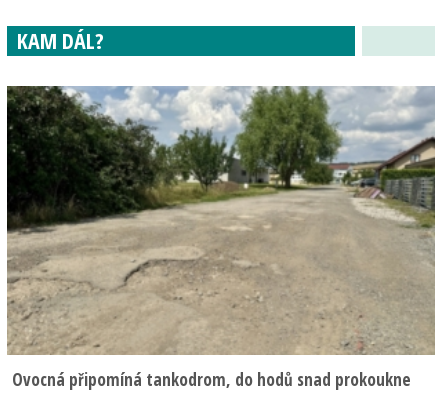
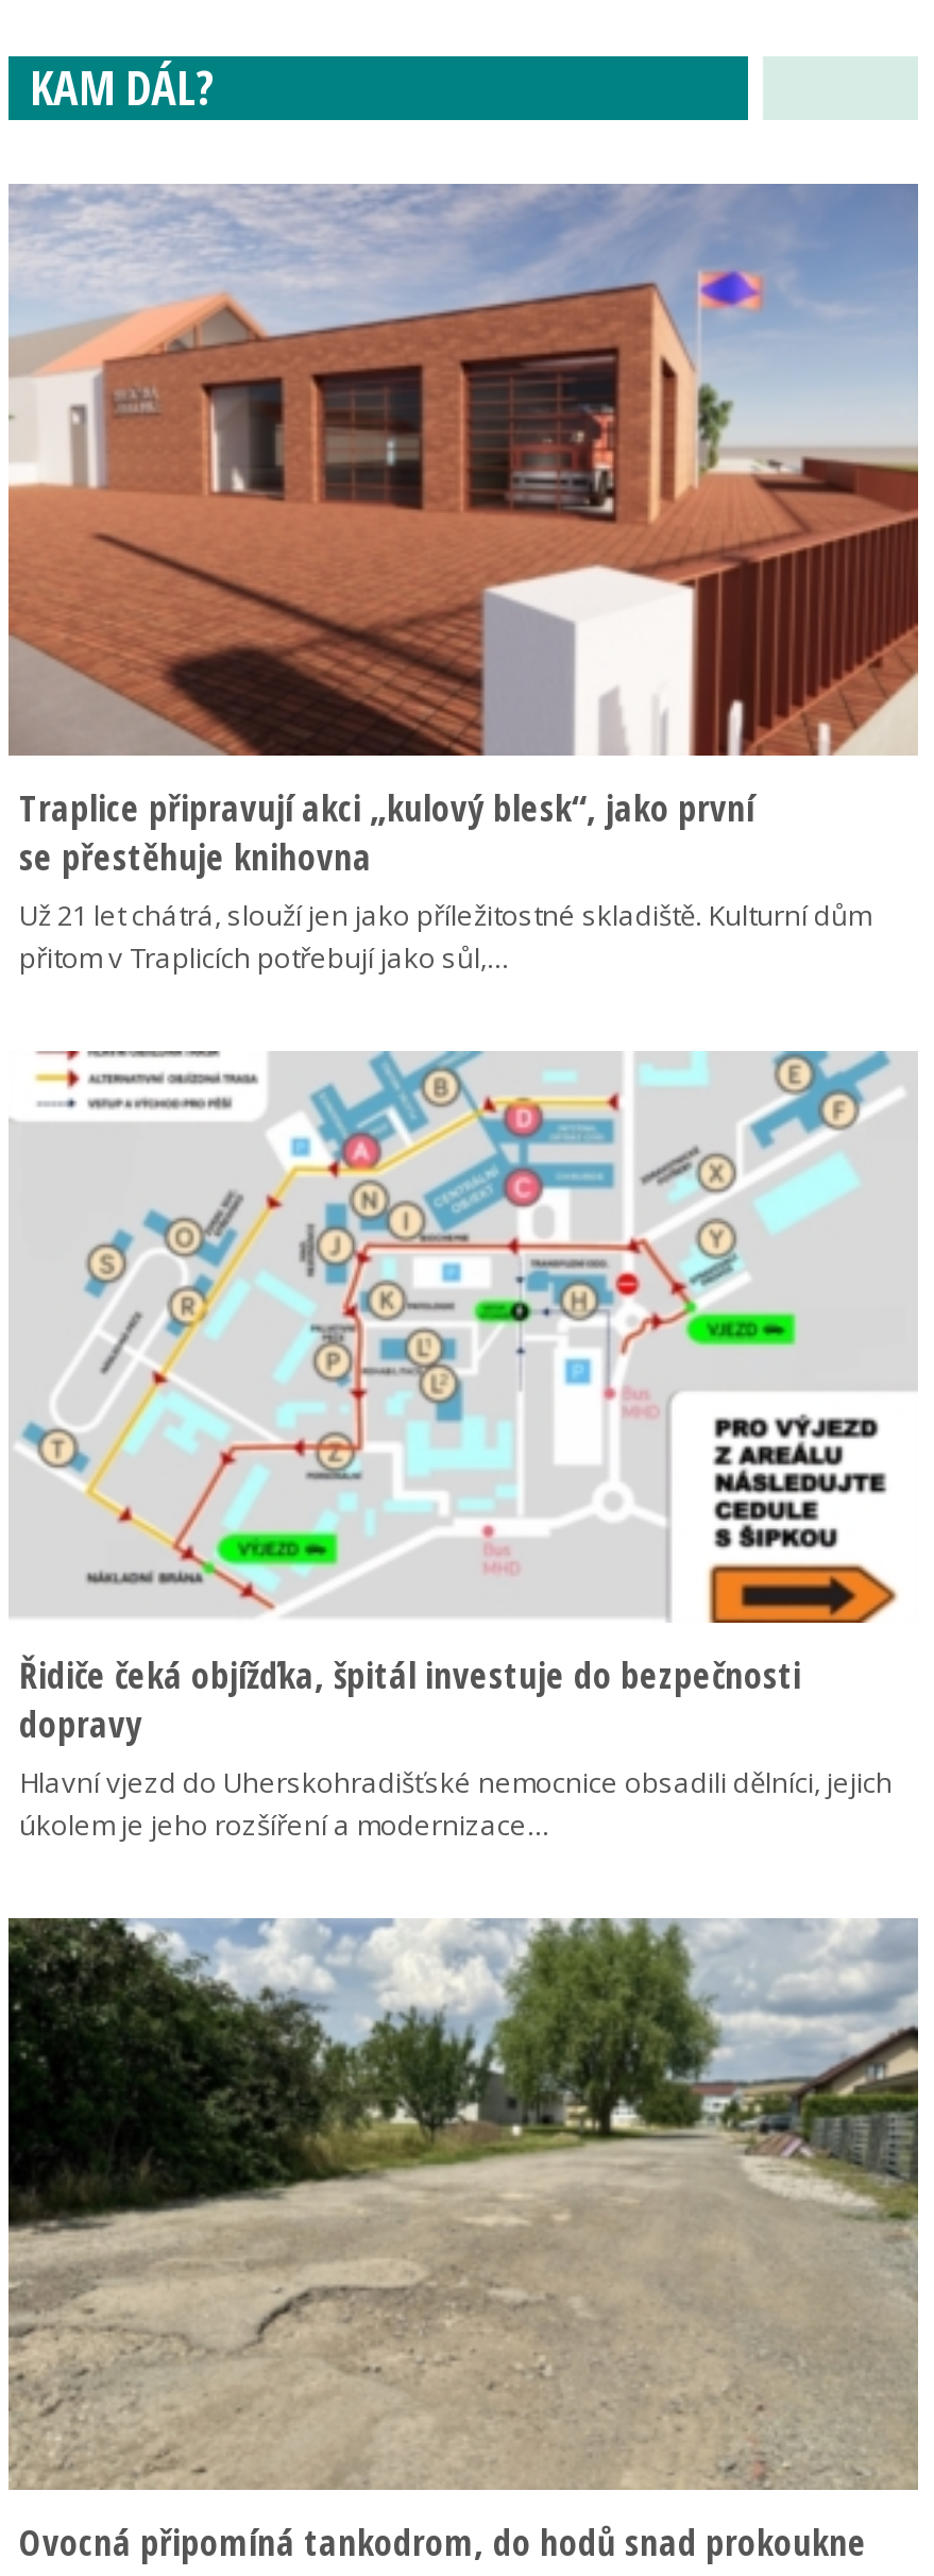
+ [image]
+ Traplice připravují akci „kulový blesk“, jako první
+ se přestěhuje knihovna
+ Už 21 let chátrá, slouží jen jako příležitostné skladiště. Kulturní dům
+ přitom v Traplicích potřebují jako sůl,…

+ [image]
+ Řidiče čeká objížďka, špitál investuje do bezpečnosti
+ dopravy
+ Hlavní vjezd do Uherskohradišťské nemocnice obsadili dělníci, jejich
+ úkolem je jeho rozšíření a modernizace…
